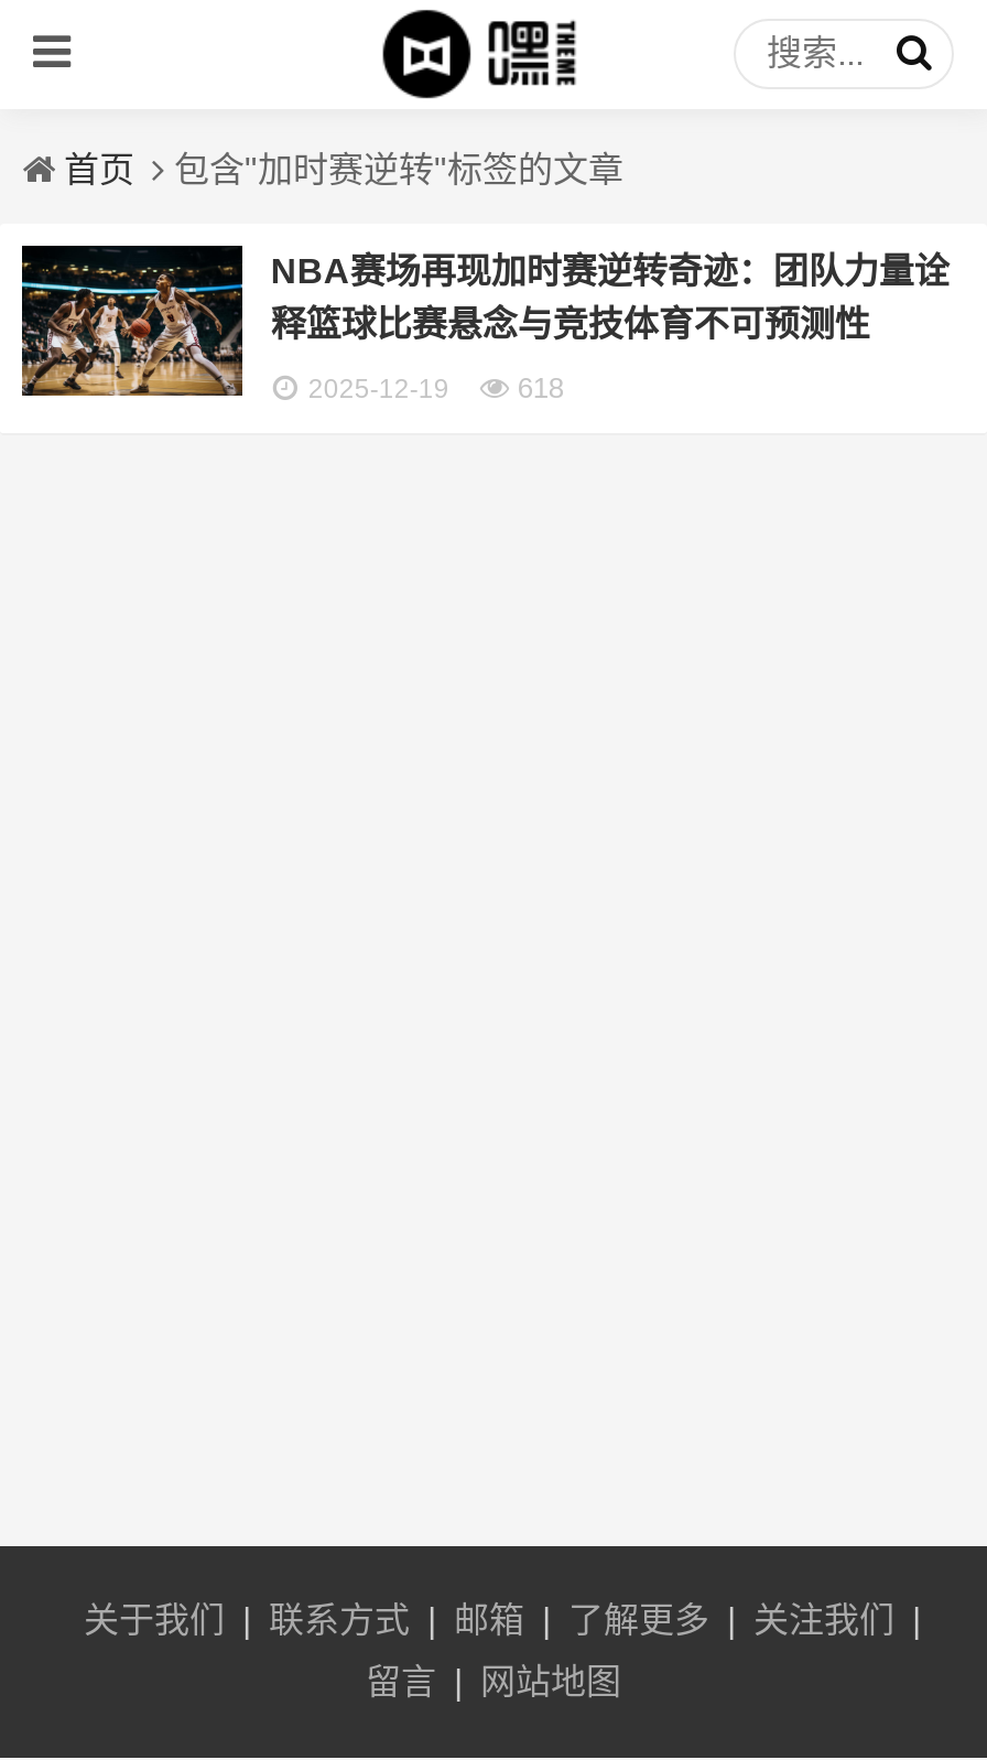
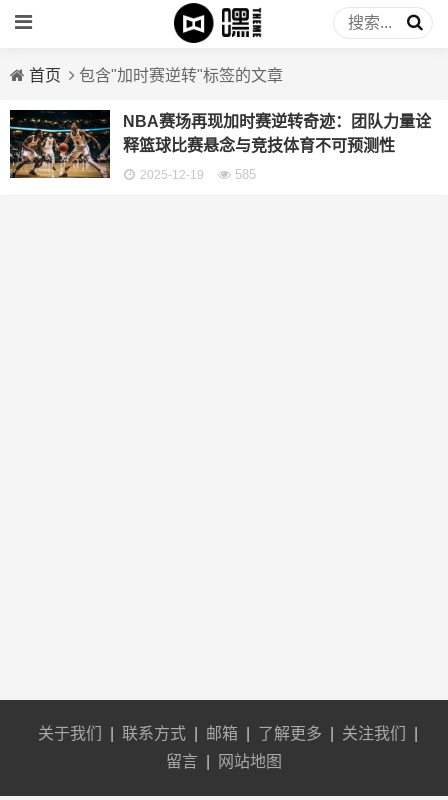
- 618
+ 585
